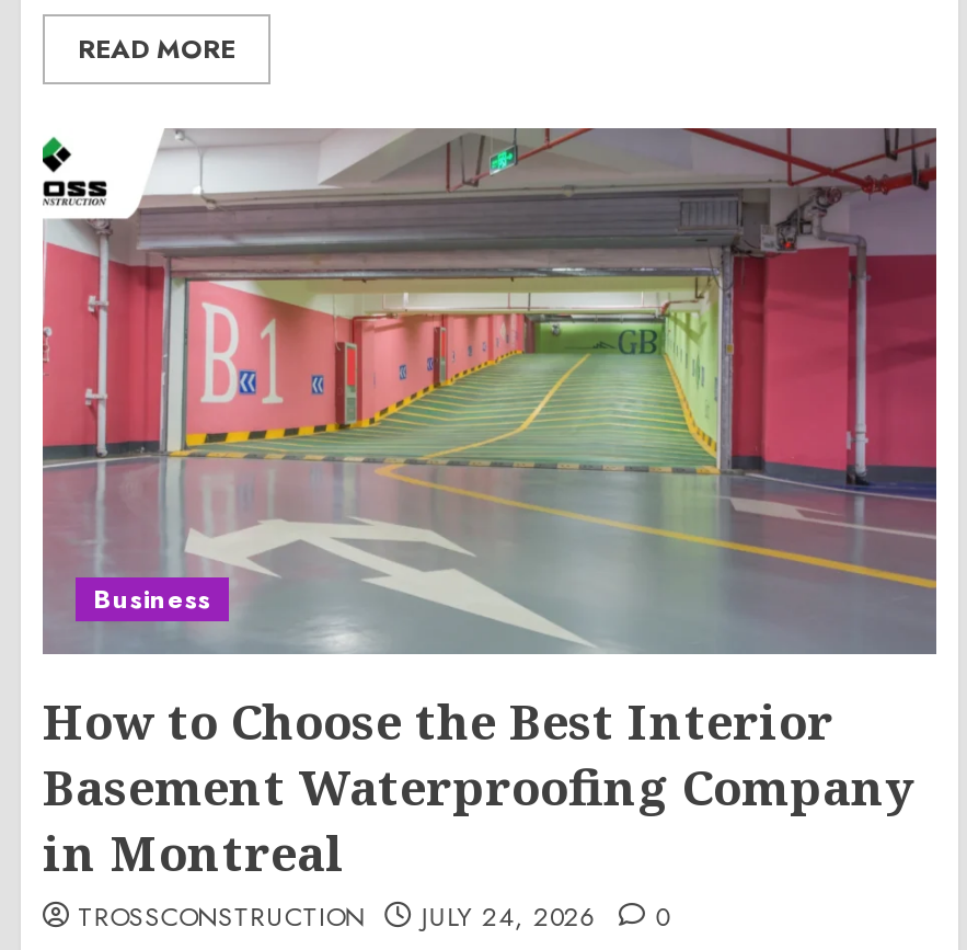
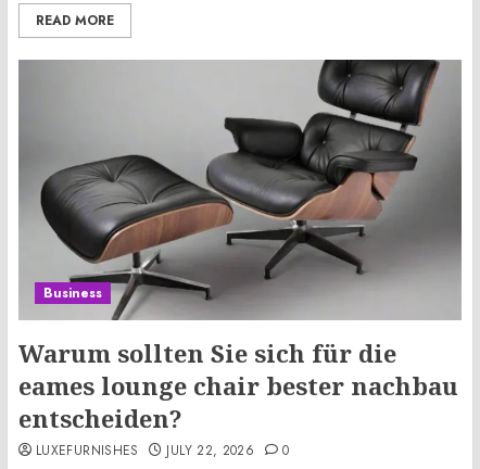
- [image]
- How to Choose the Best Interior
- Basement Waterproofing Company
- in Montreal
- TROSSCONSTRUCTION
- JULY 24, 2026
+ [image]
+ Warum sollten Sie sich für die
+ eames lounge chair bester nachbau
+ entscheiden?
+ LUXEFURNISHES
+ JULY 22, 2026
